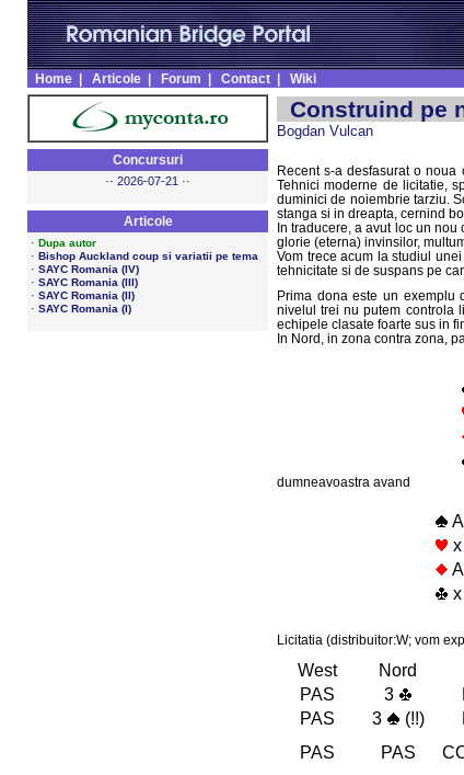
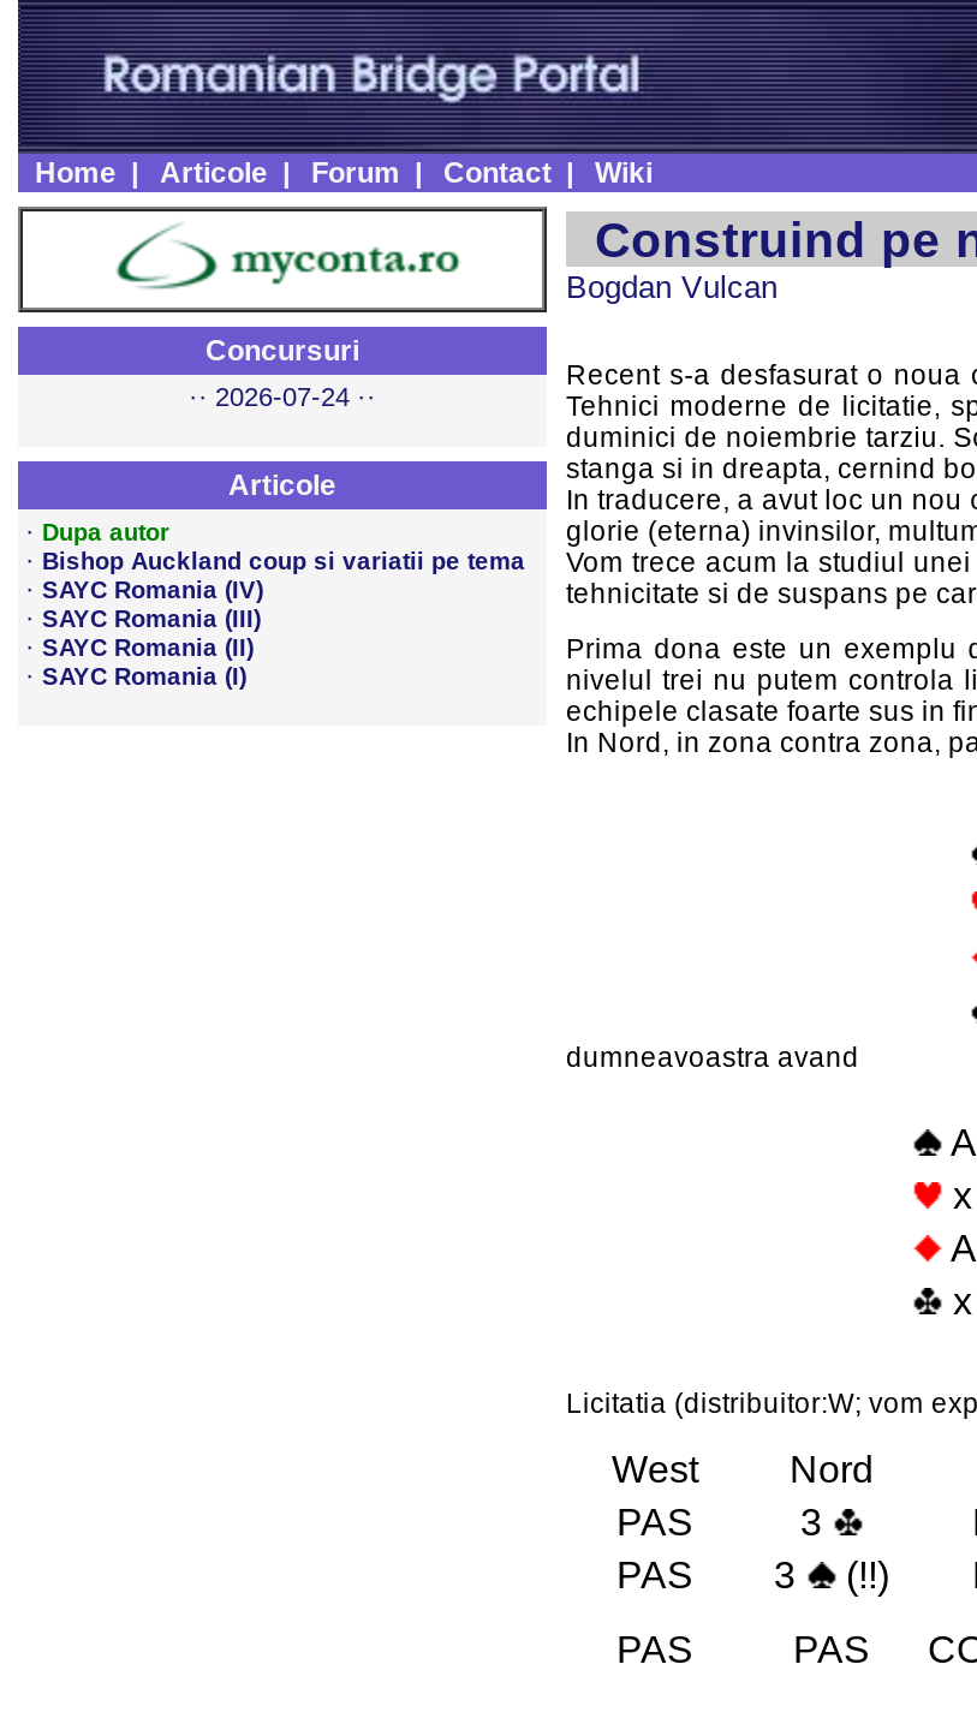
- ·· 2026-07-21 ··
+ ·· 2026-07-24 ··
